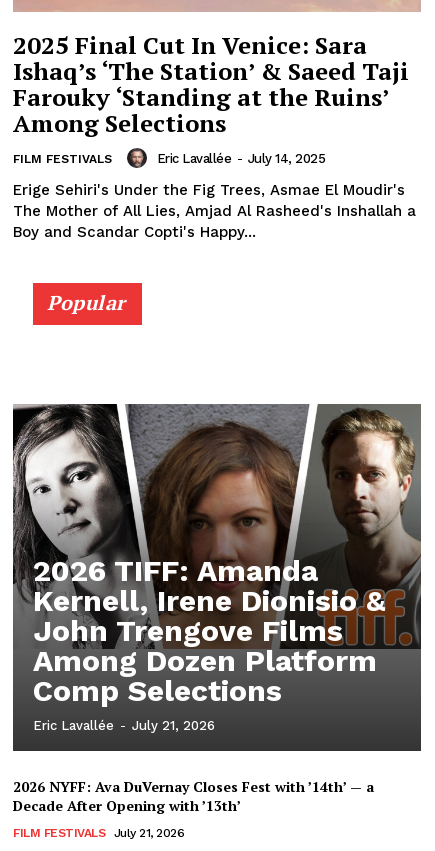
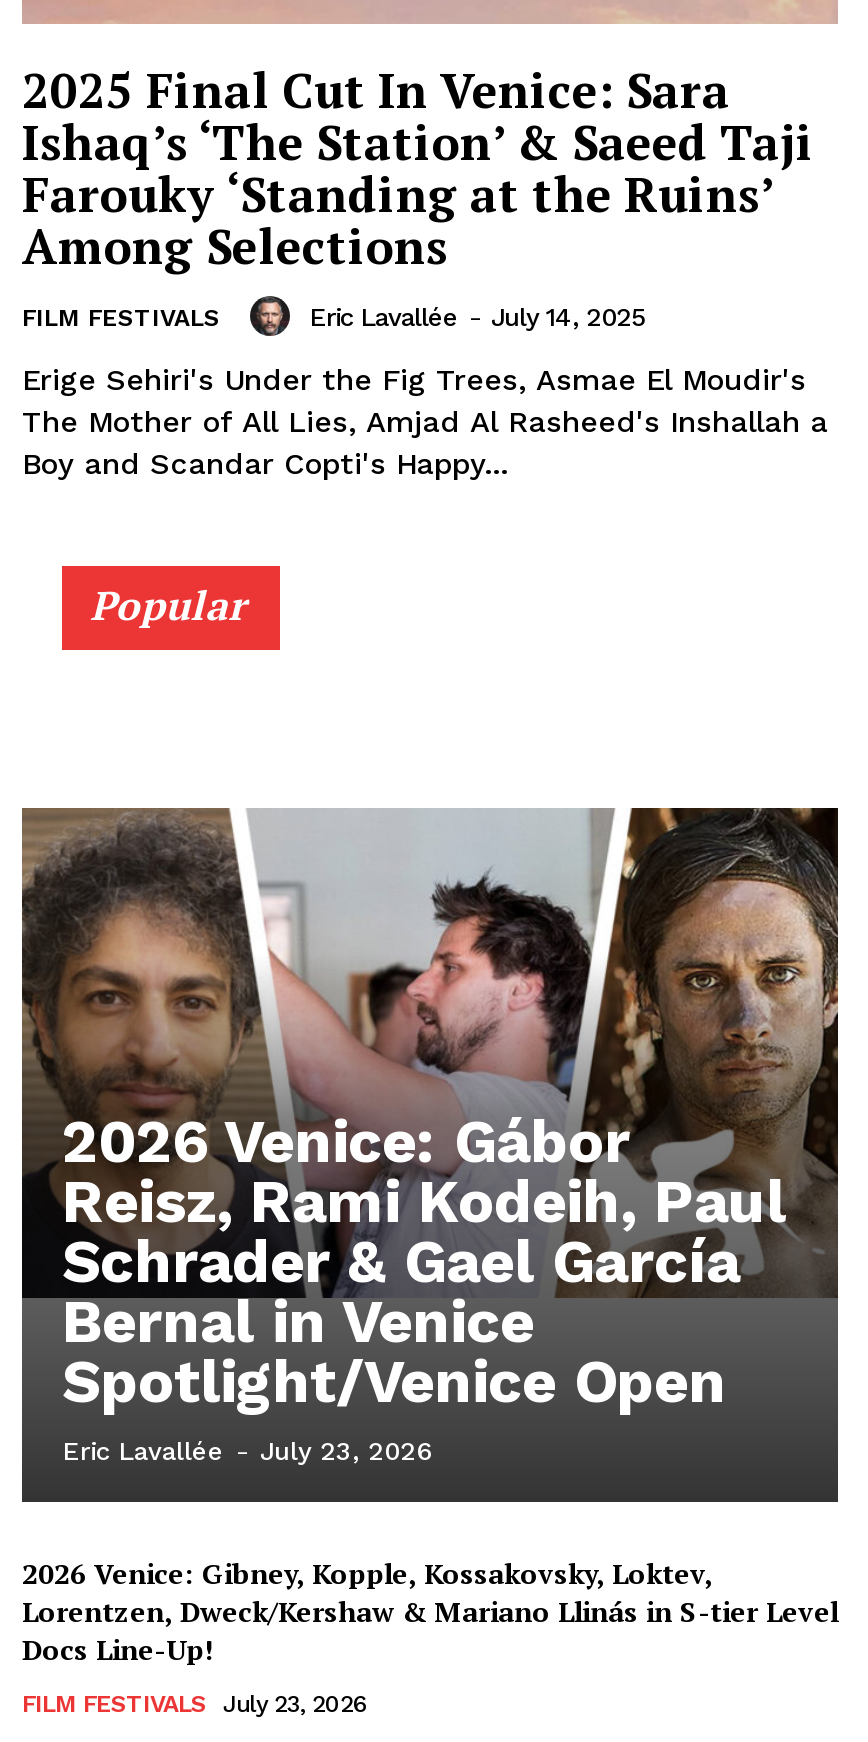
- [image]
- 2026 TIFF: Amanda
- Kernell, Irene Dionisio &
- John Trengove Films
- Among Dozen Platform
- Comp Selections
- Eric Lavallée - July 21, 2026
+ [image]
+ 2026 Venice: Gábor
+ Reisz, Rami Kodeih, Paul
+ Schrader & Gael García
+ Bernal in Venice
+ Spotlight/Venice Open
+ Eric Lavallée - July 23, 2026

- 2026 NYFF: Ava DuVernay Closes Fest with ’14th’ — a
- Decade After Opening with ’13th’
+ 2026 Venice: Gibney, Kopple, Kossakovsky, Loktev,
+ Lorentzen, Dweck/Kershaw & Mariano Llinás in S-tier Level
+ Docs Line-Up!

- FILM FESTIVALS July 21, 2026
+ FILM FESTIVALS July 23, 2026
